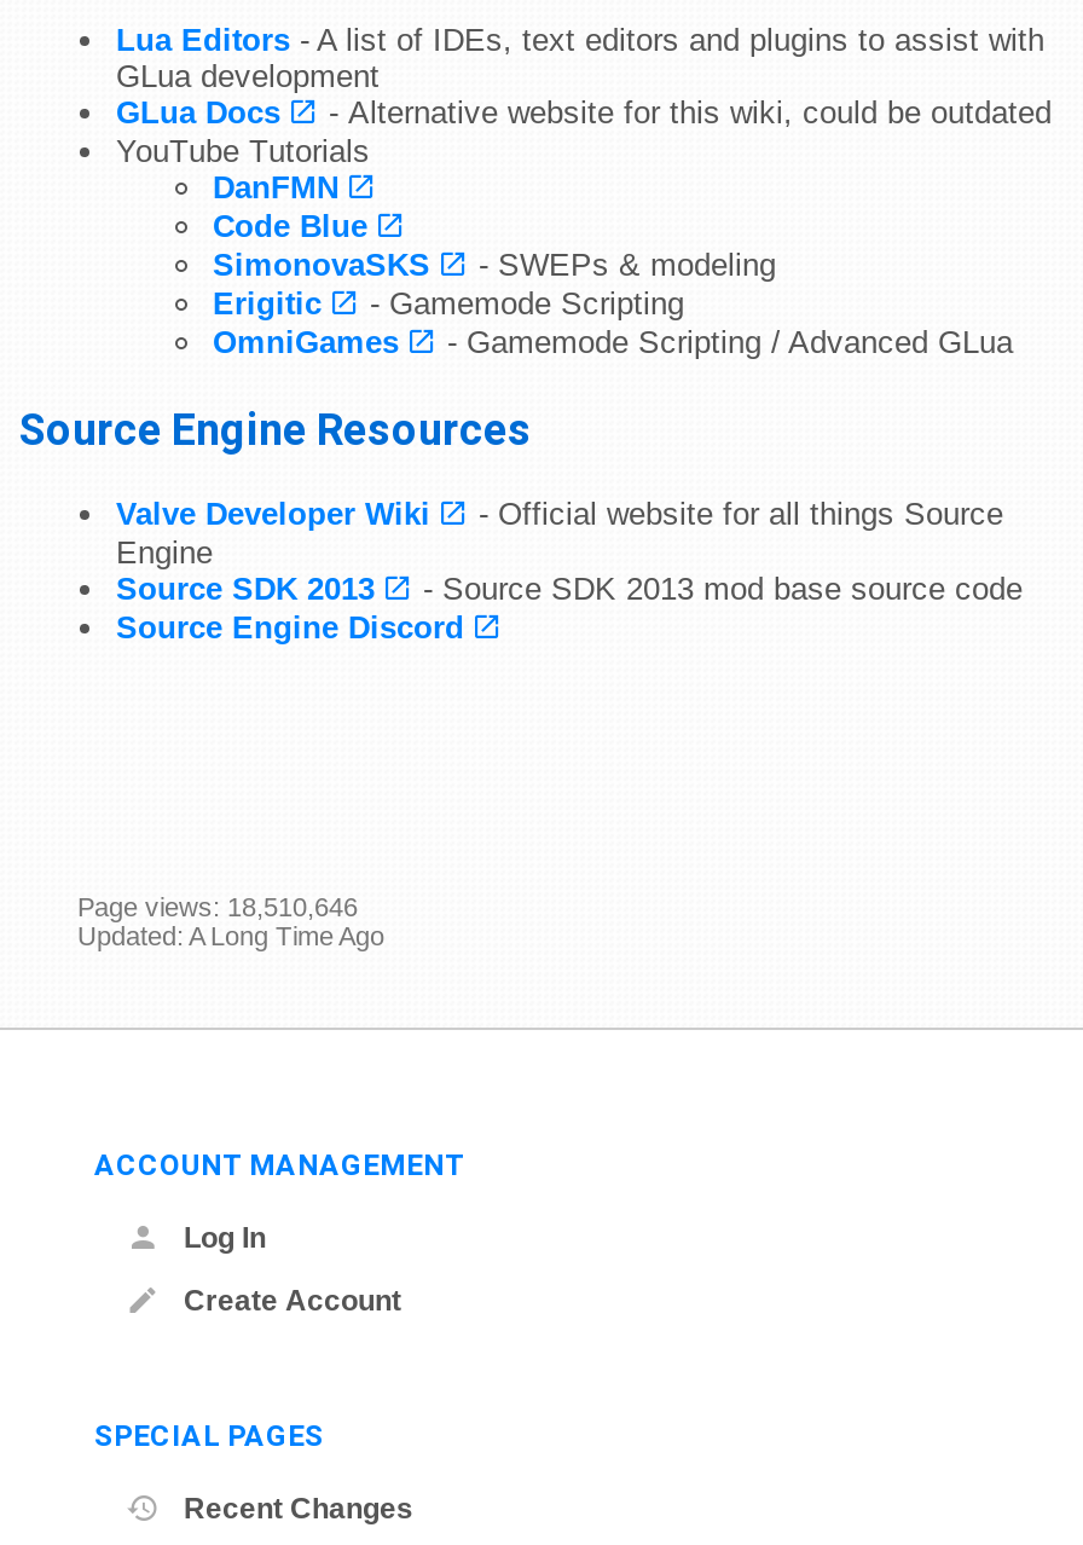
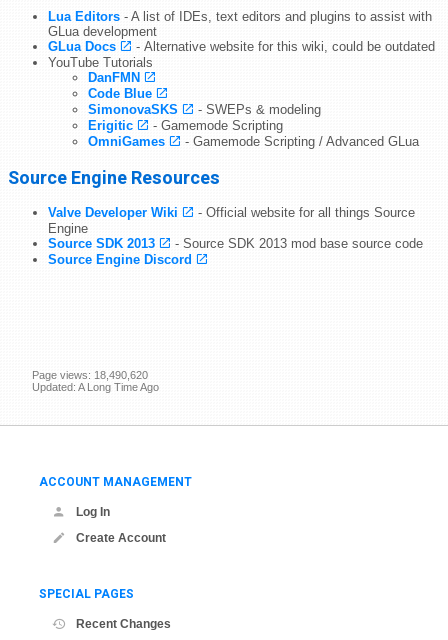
- Page views: 18,510,646
+ Page views: 18,490,620
